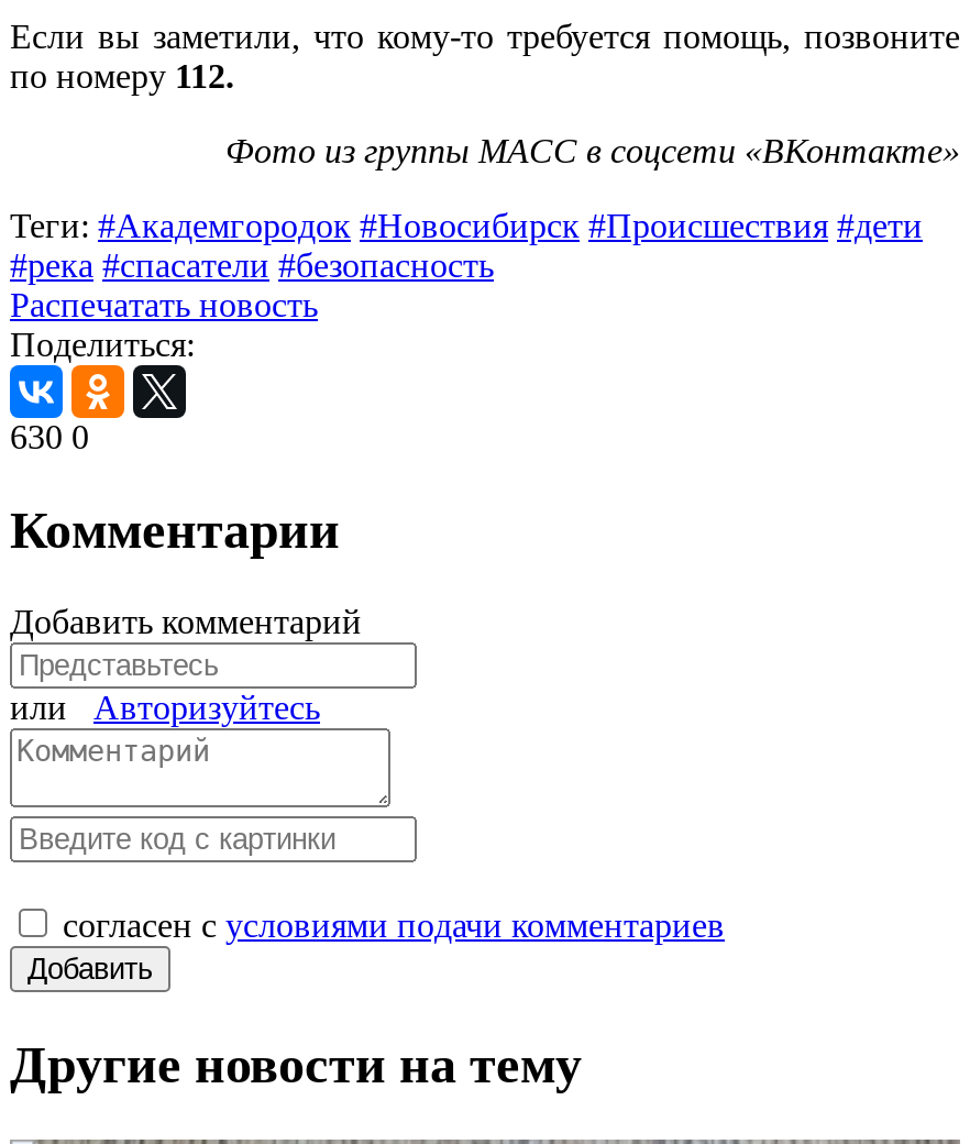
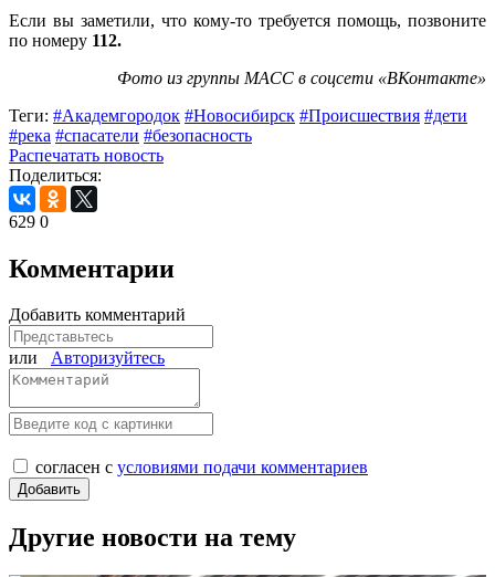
- 630 0
+ 629 0
